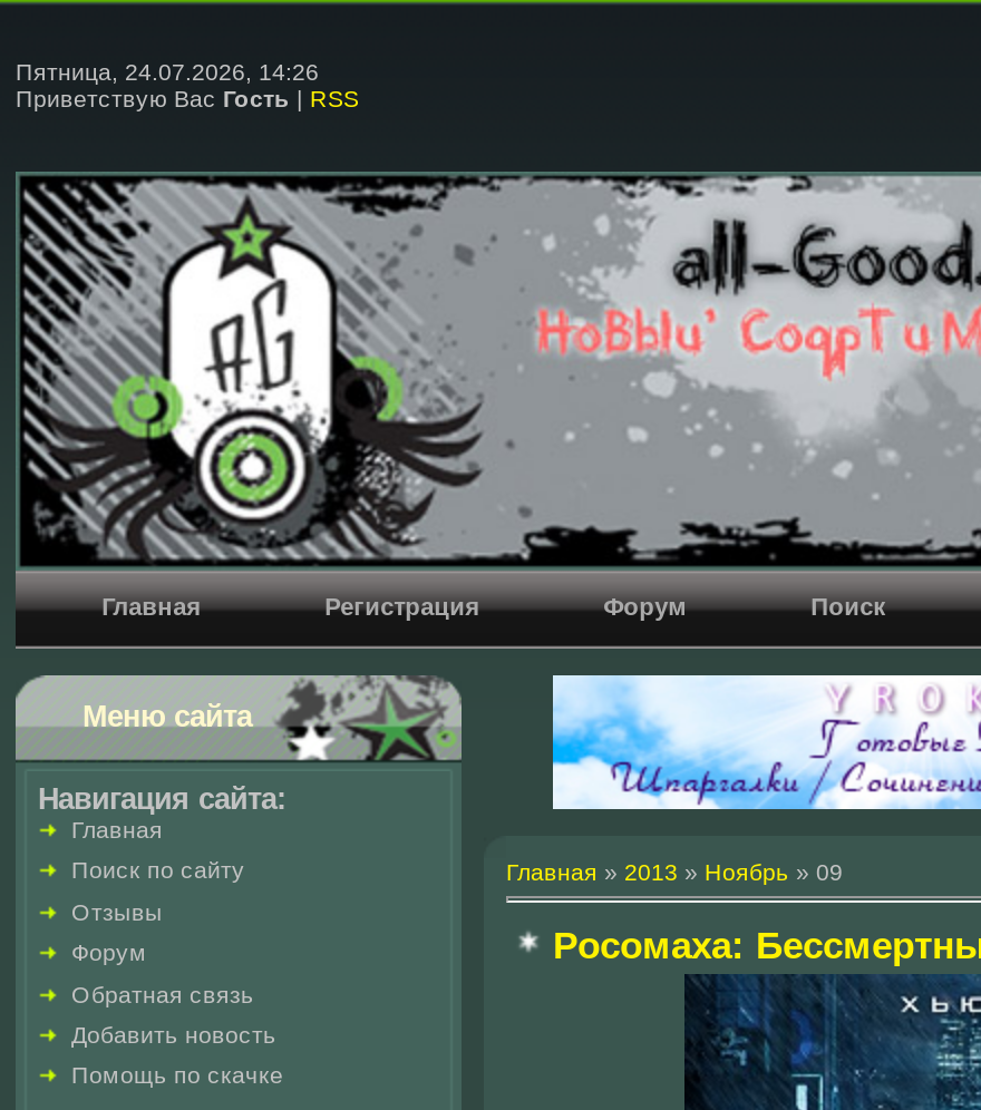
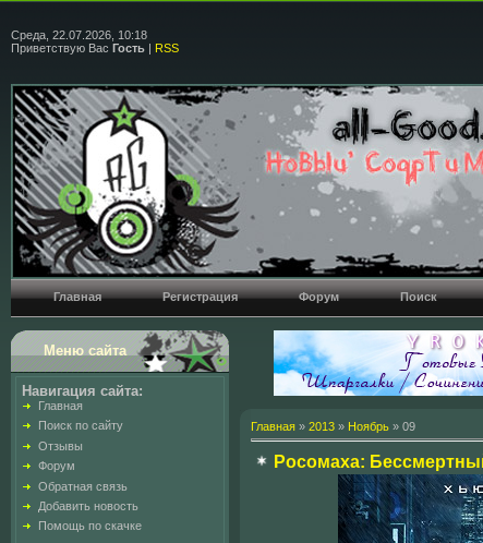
- Пятница, 24.07.2026, 14:26
+ Среда, 22.07.2026, 10:18
